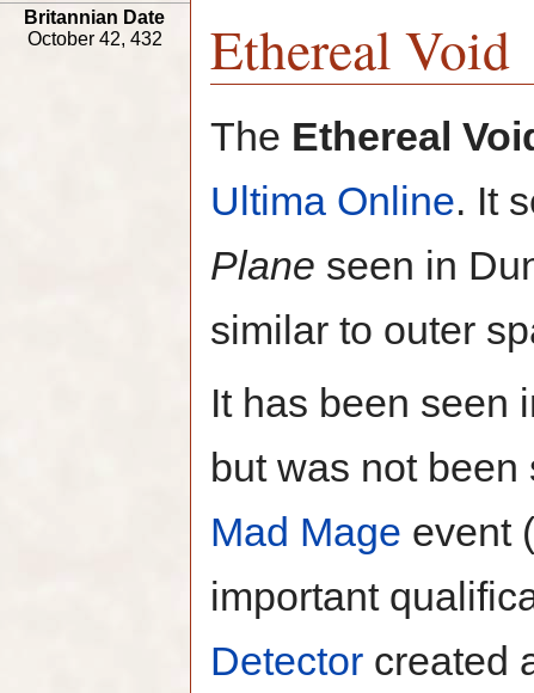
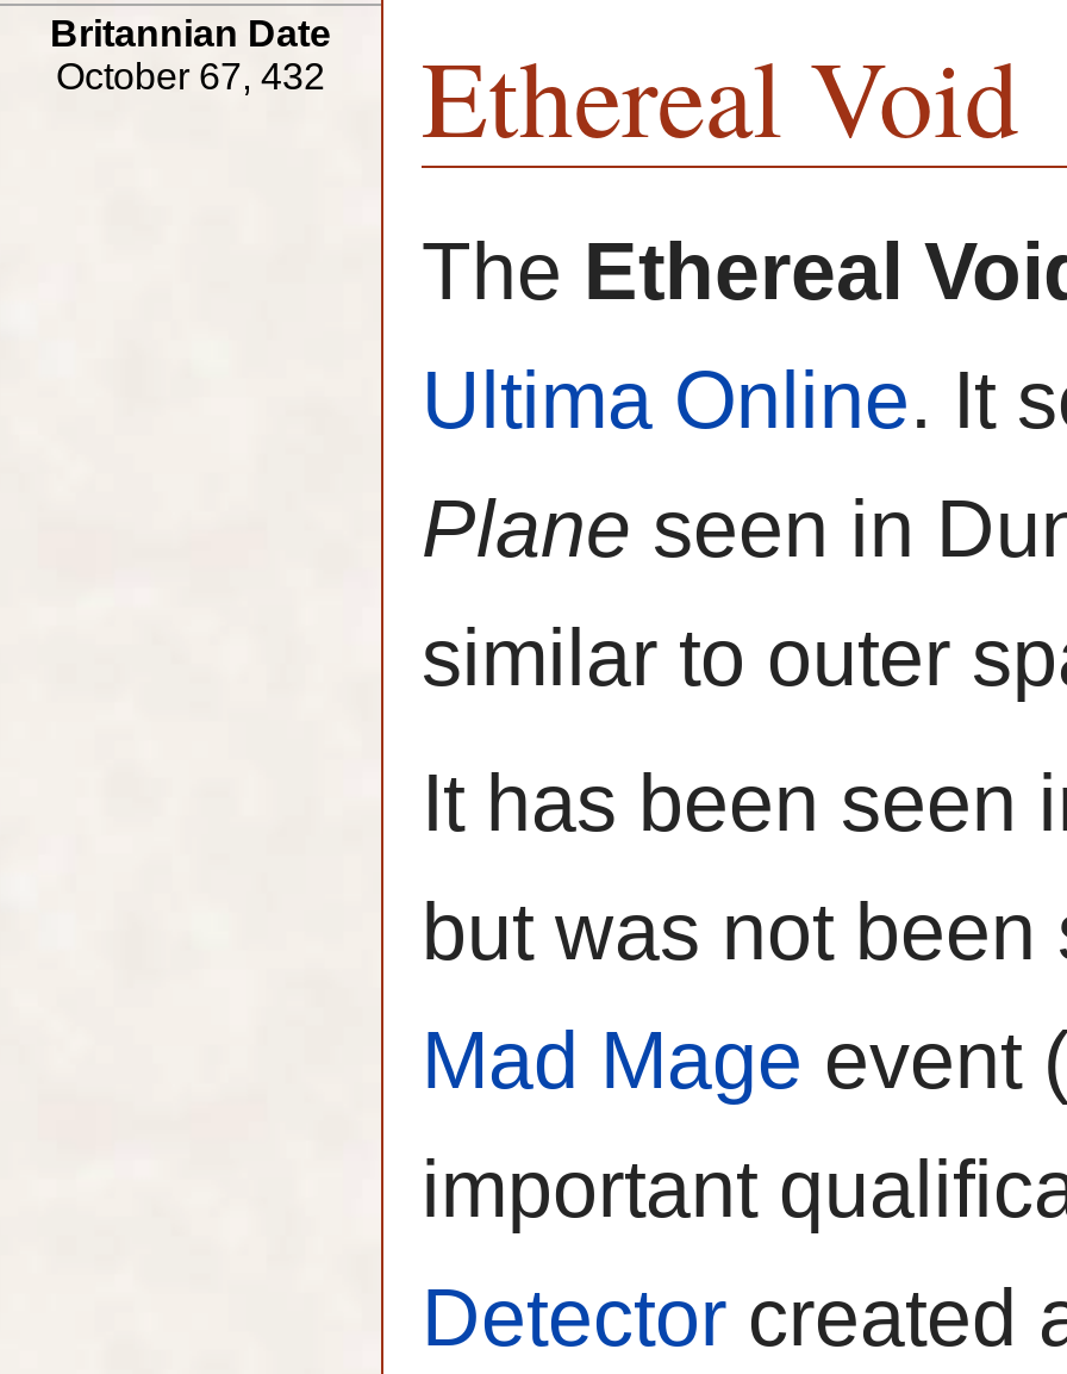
- October 42, 432
+ October 67, 432
